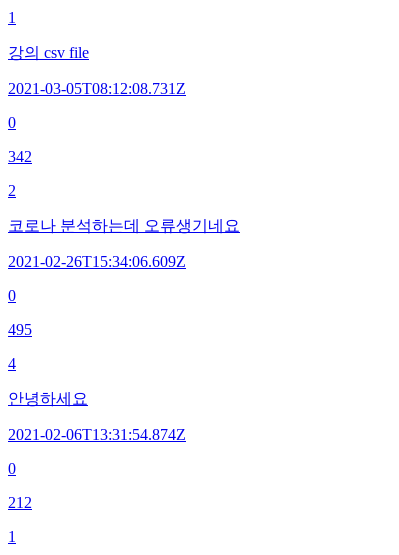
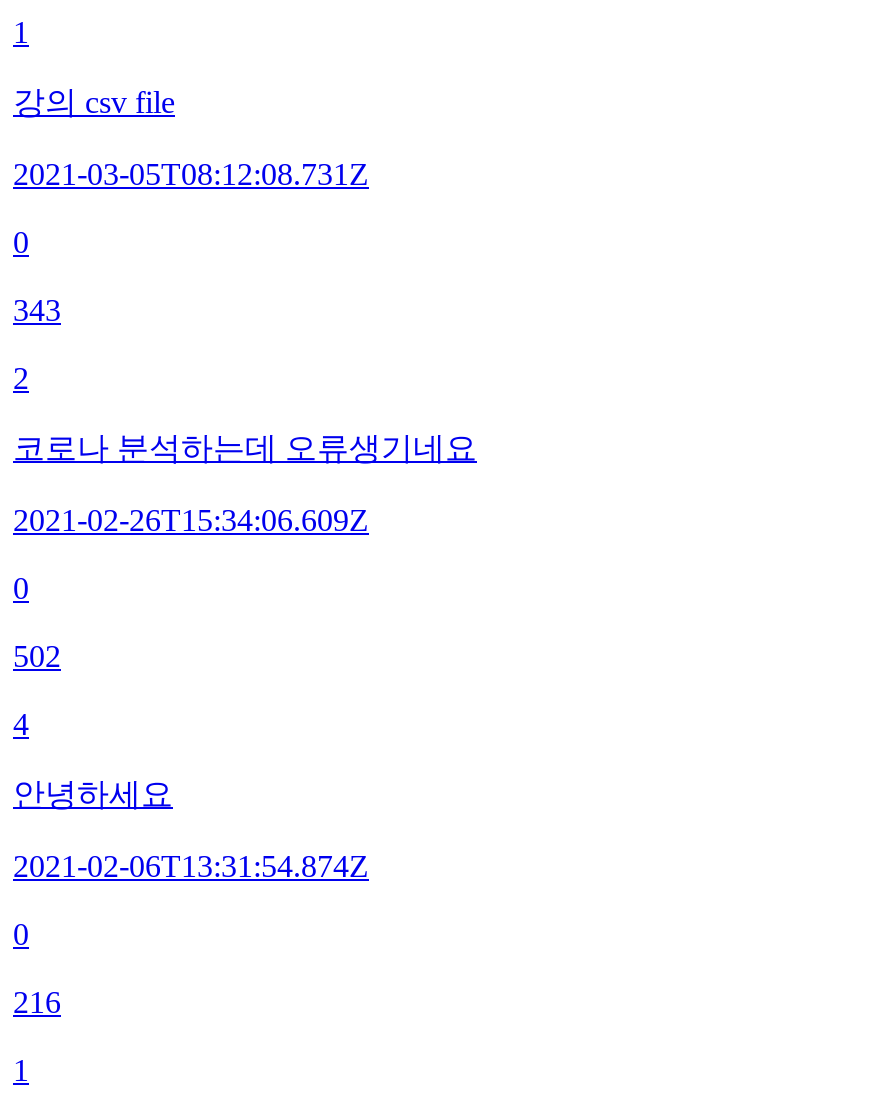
- 342
+ 343

- 495
+ 502

- 212
+ 216
